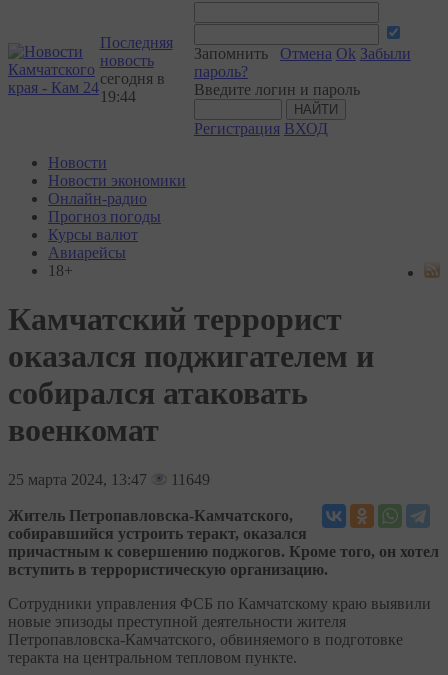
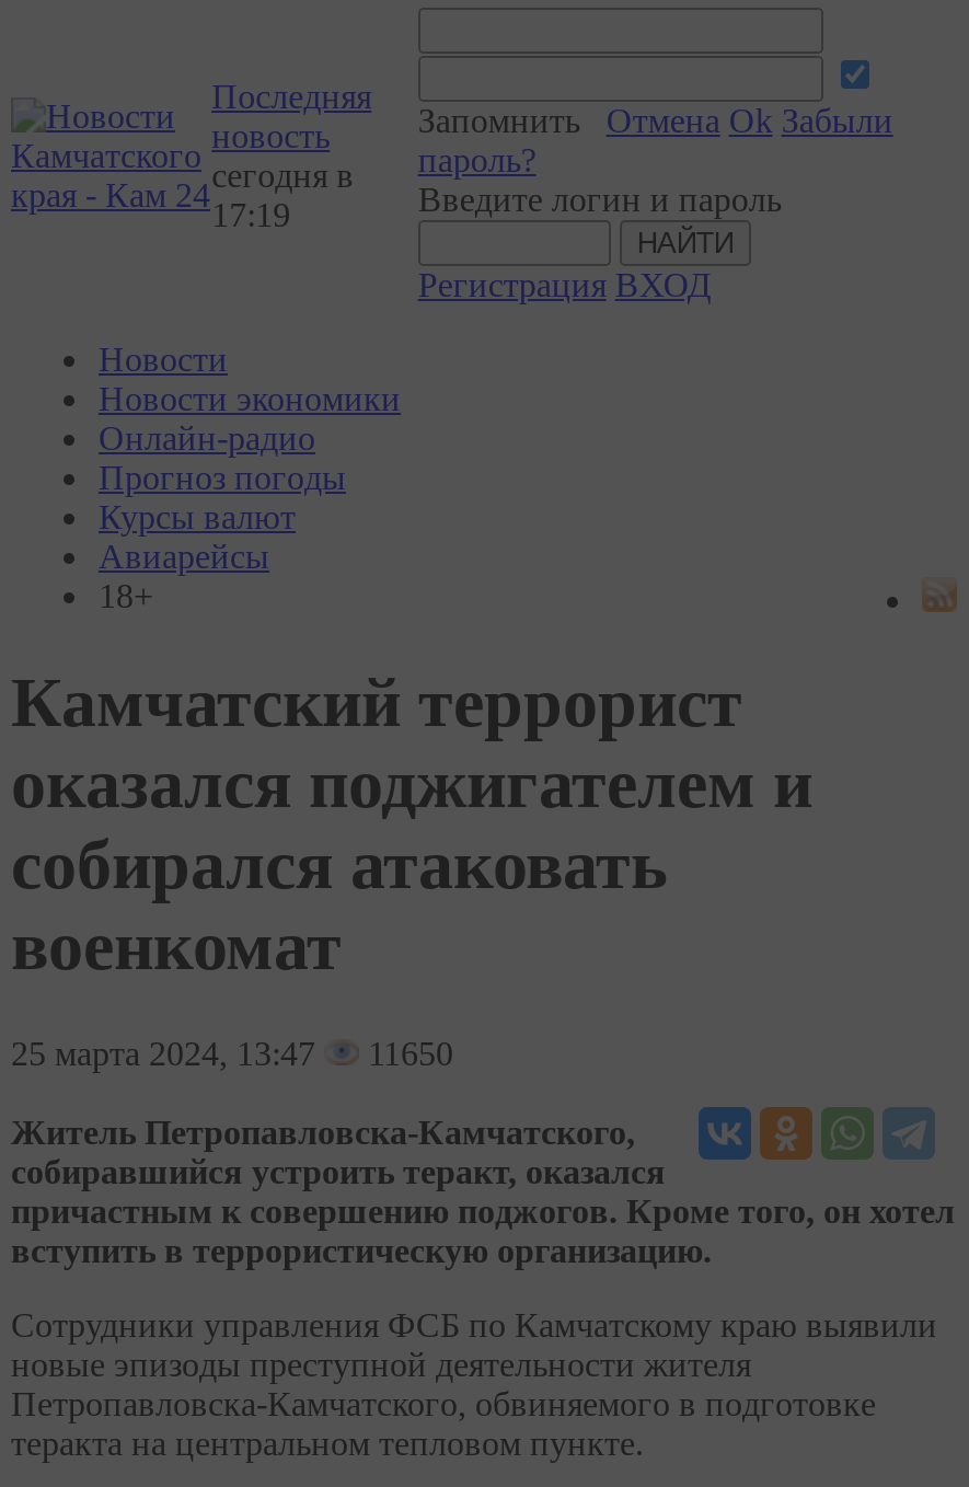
- 19:44
+ 17:19

- 25 марта 2024, 13:47 11649
+ 25 марта 2024, 13:47 11650
